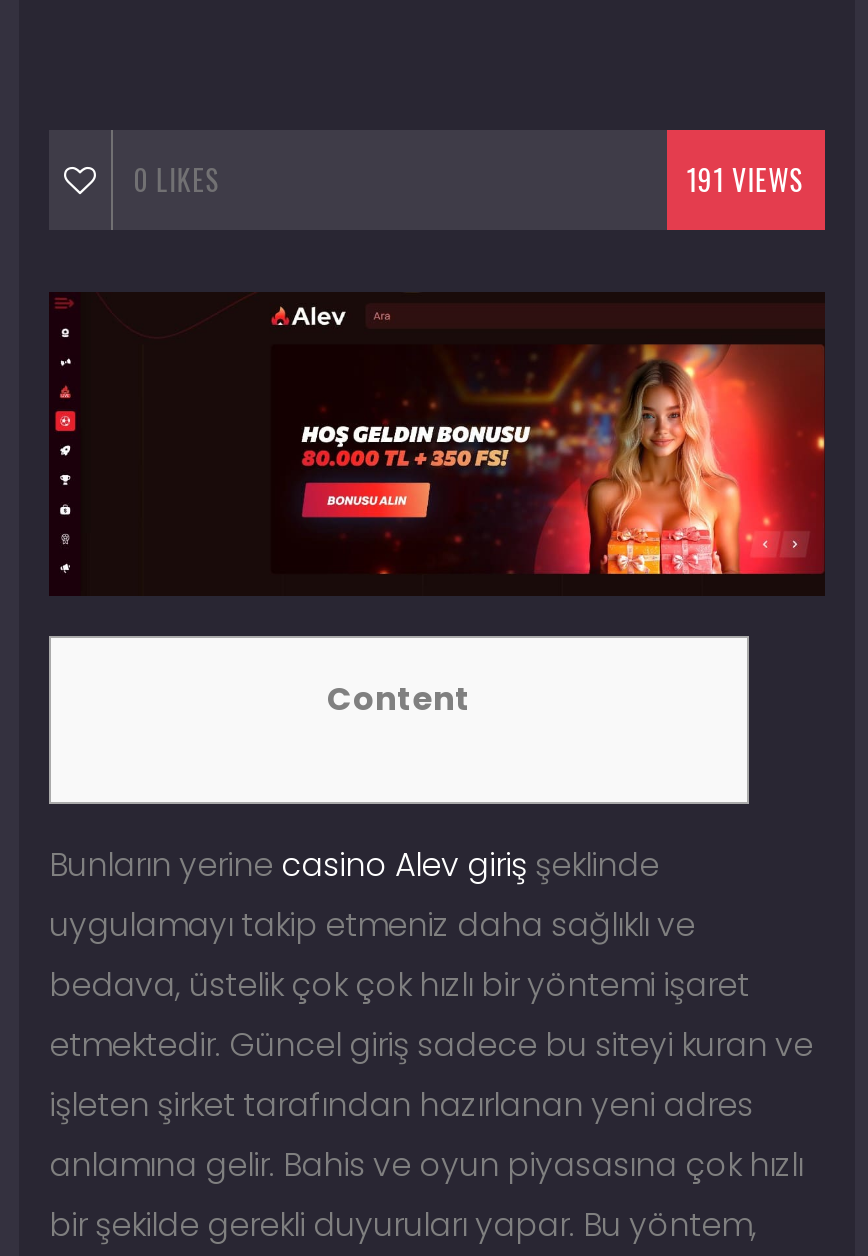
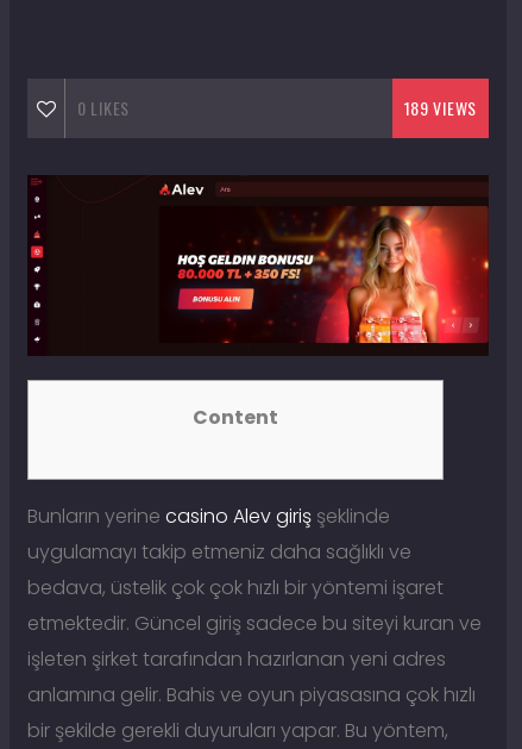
- 191 VIEWS
+ 189 VIEWS
